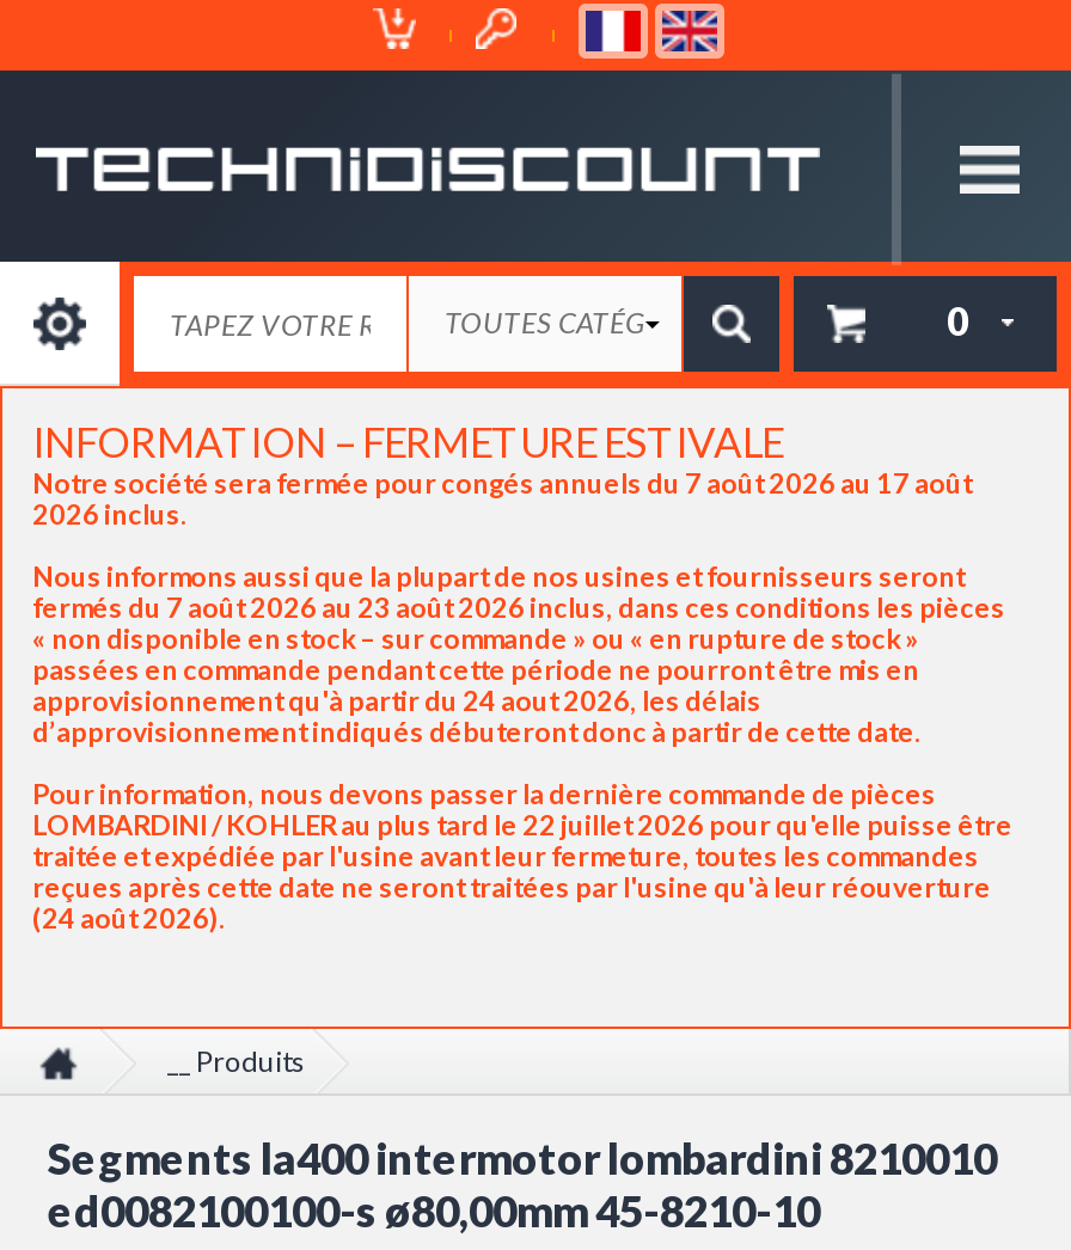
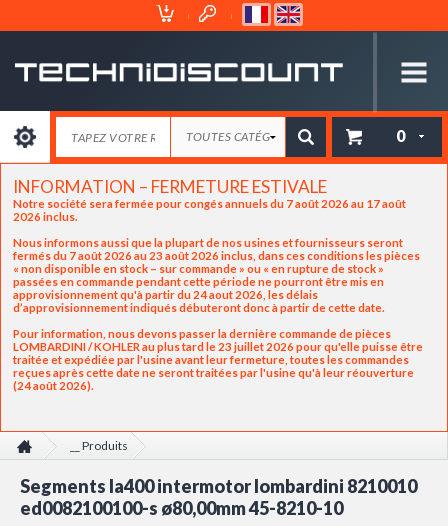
- LOMBARDINI / KOHLER au plus tard le 22 juillet 2026 pour qu'elle puisse être
+ LOMBARDINI / KOHLER au plus tard le 23 juillet 2026 pour qu'elle puisse être
